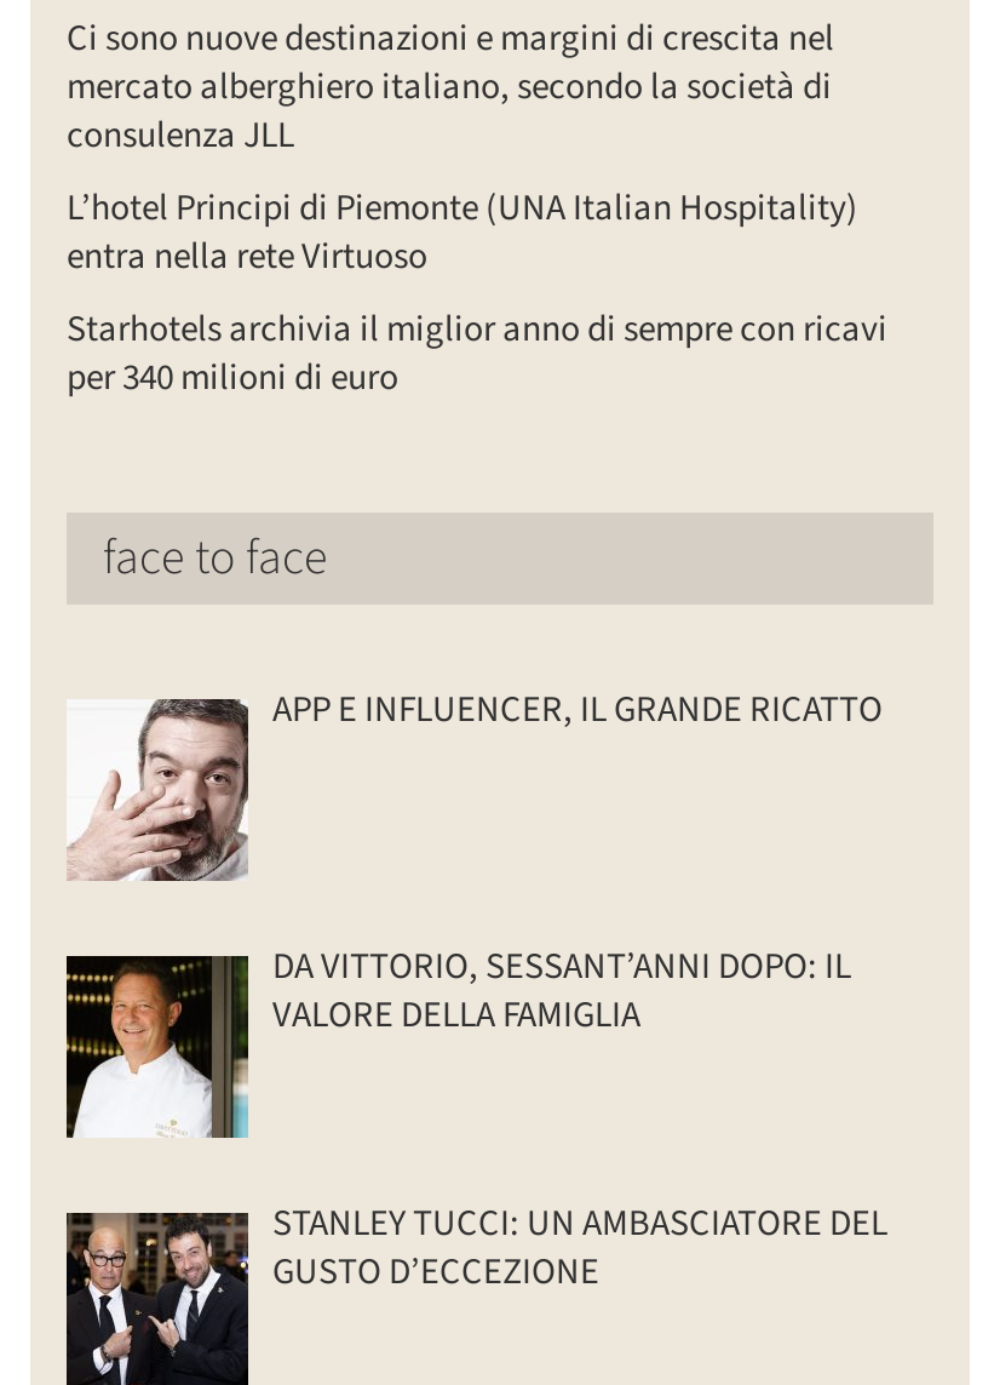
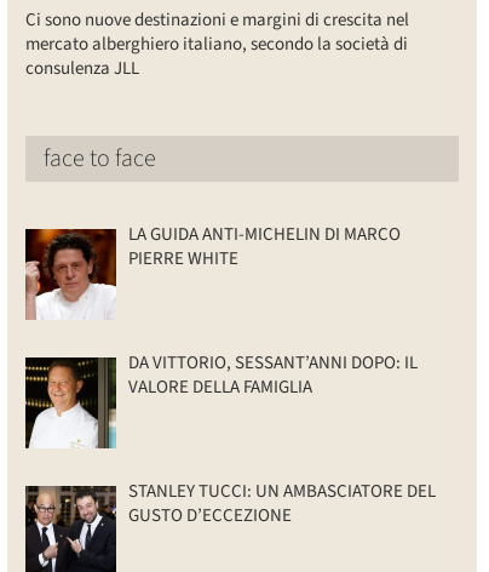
- L’hotel Principi di Piemonte (UNA Italian Hospitality)
- entra nella rete Virtuoso
- Starhotels archivia il miglior anno di sempre con ricavi
- per 340 milioni di euro

- [image]
- APP E INFLUENCER, IL GRANDE RICATTO
+ [image]
+ LA GUIDA ANTI-MICHELIN DI MARCO
+ PIERRE WHITE
